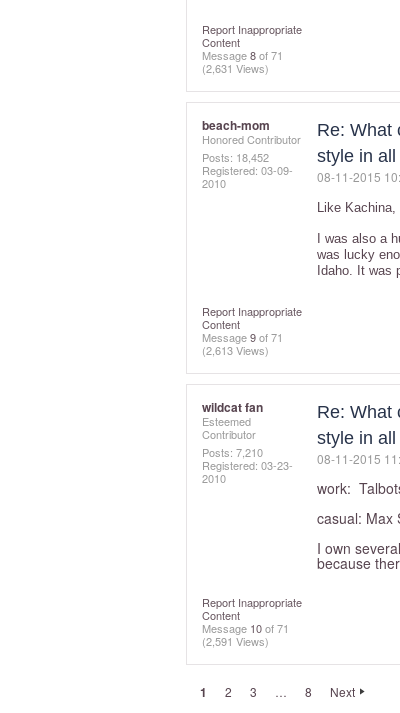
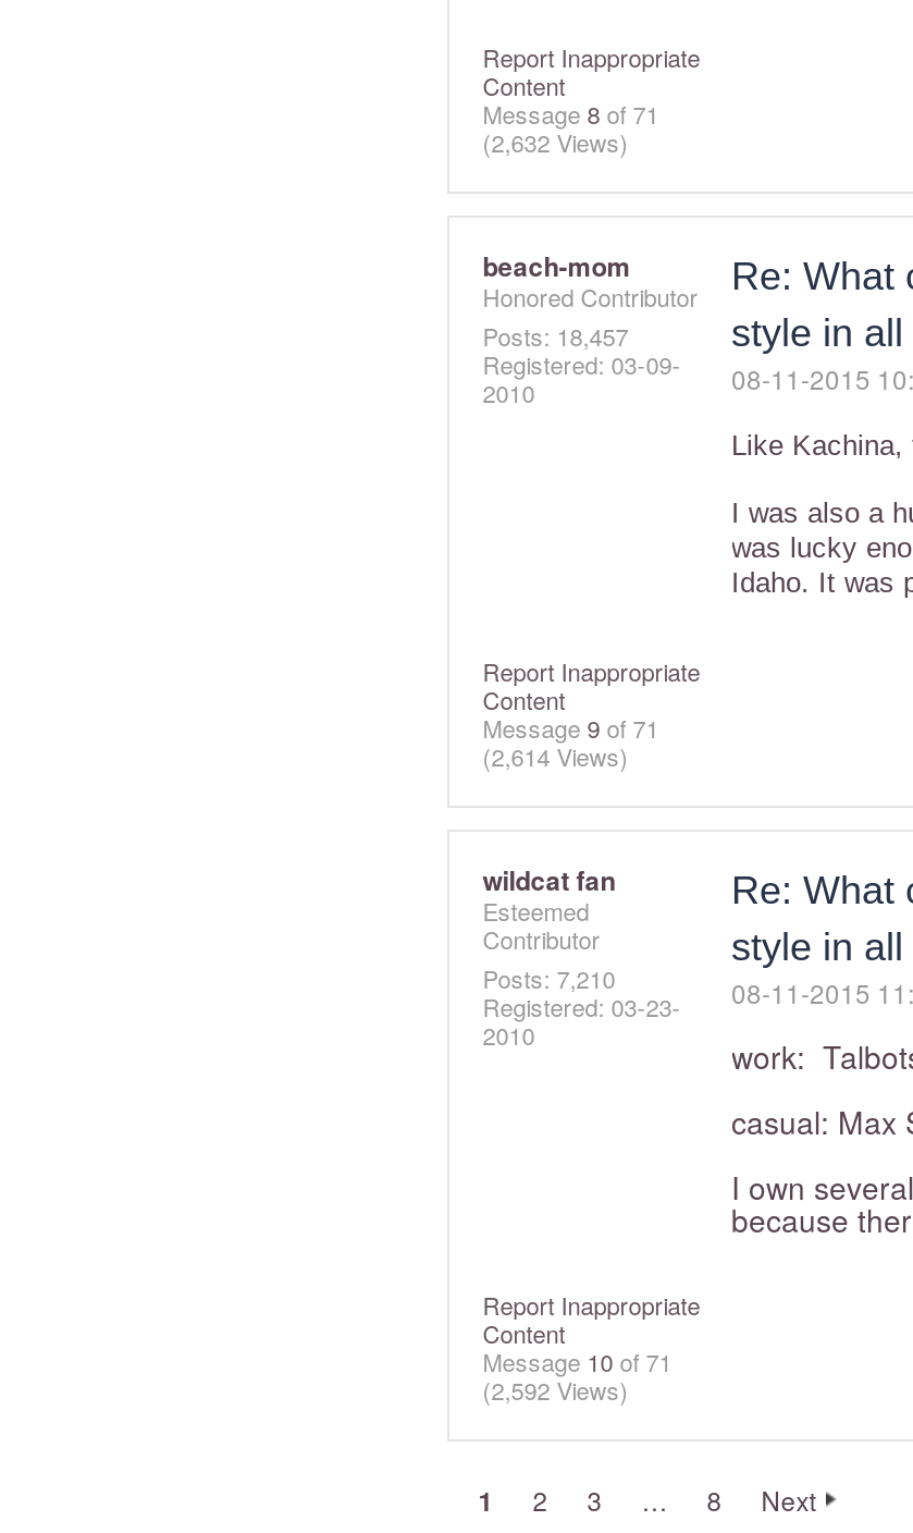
- (2,631 Views)
+ (2,632 Views)

- Posts: 18,452
+ Posts: 18,457

- (2,613 Views)
+ (2,614 Views)

- (2,591 Views)
+ (2,592 Views)
